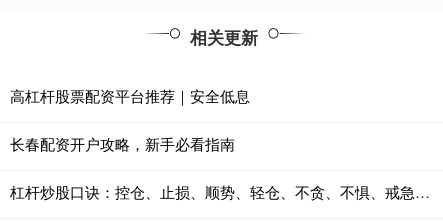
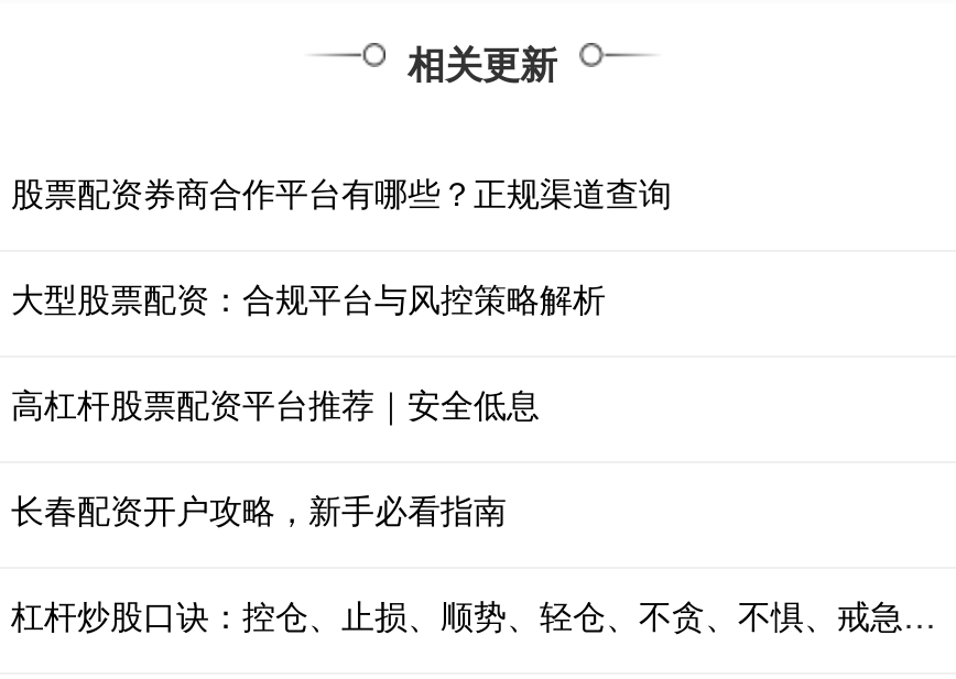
+ 股票配资券商合作平台有哪些？正规渠道查询
+ 大型股票配资：合规平台与风控策略解析
